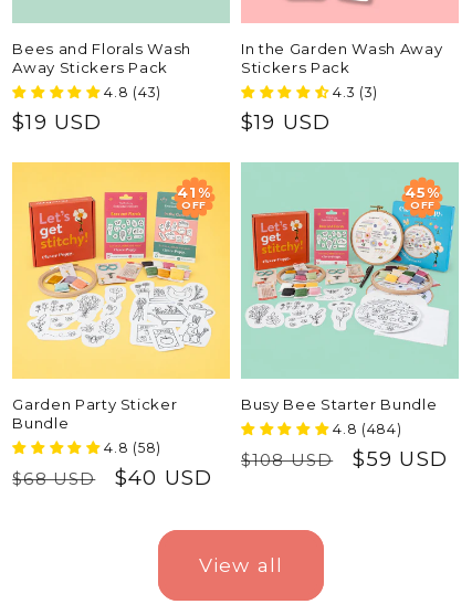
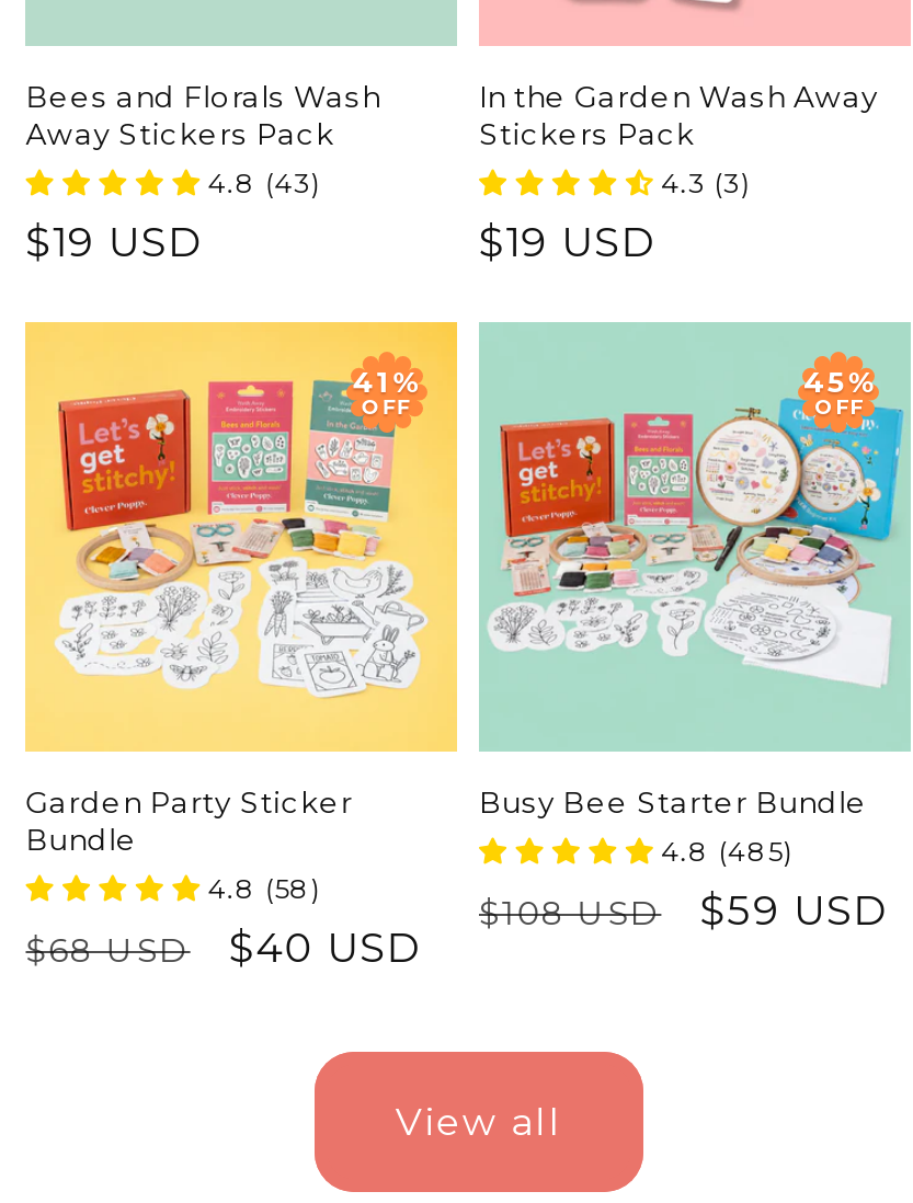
- 4.8 (484)
+ 4.8 (485)
